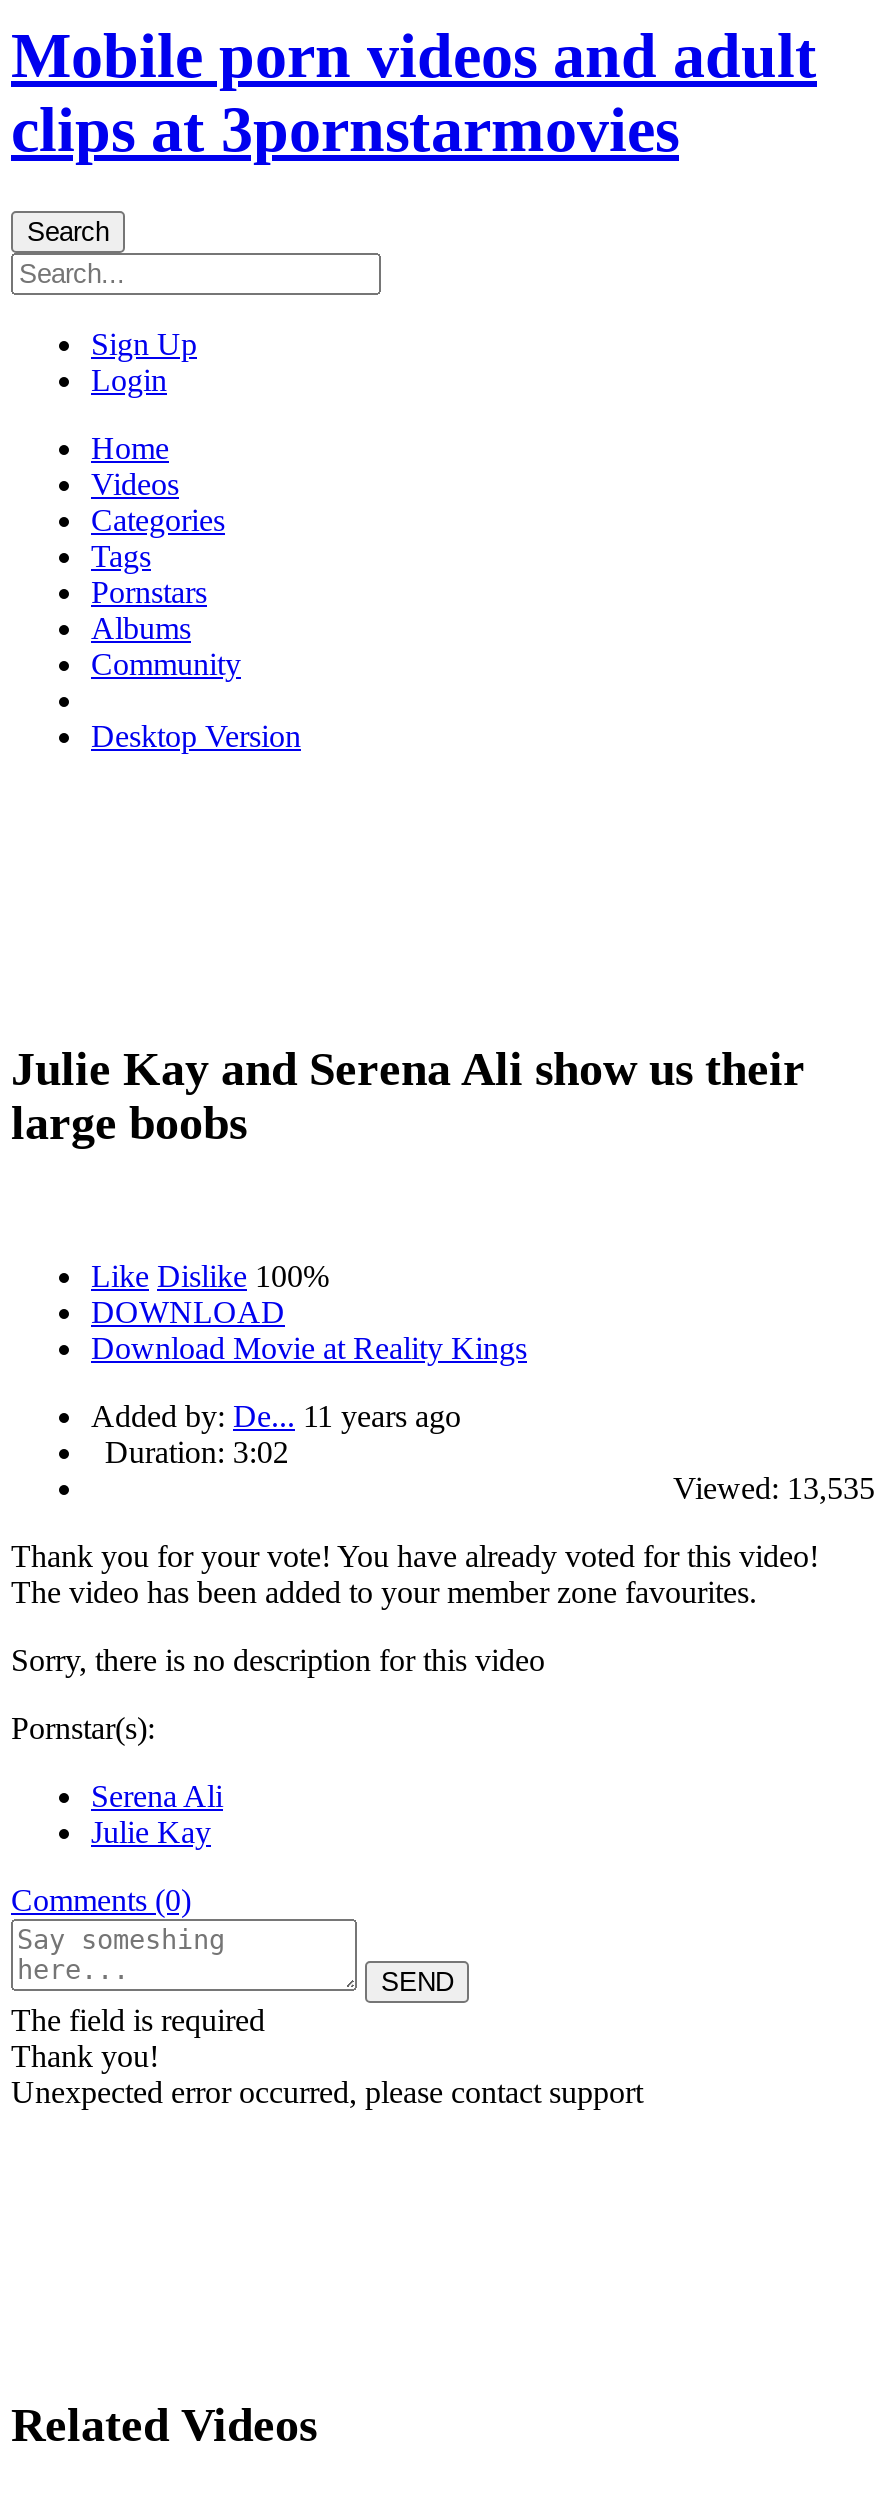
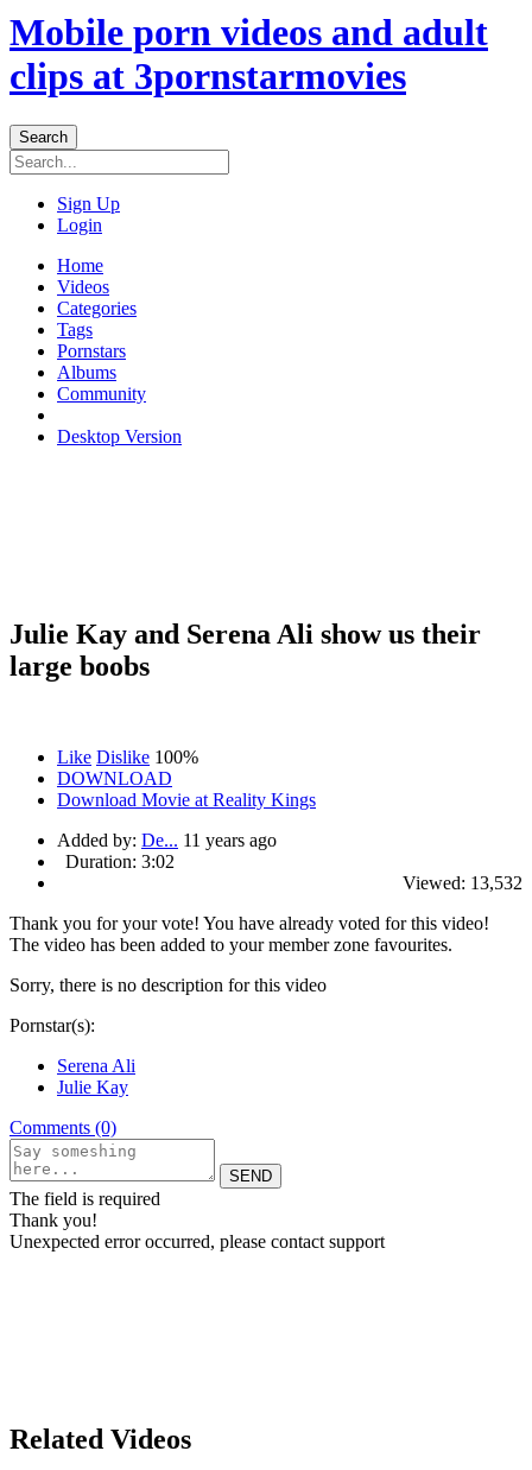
- Viewed: 13,535
+ Viewed: 13,532
